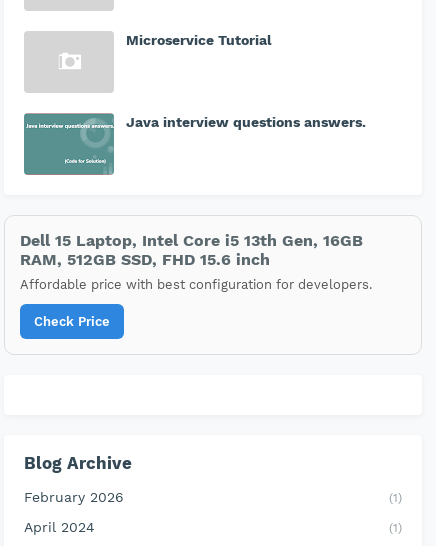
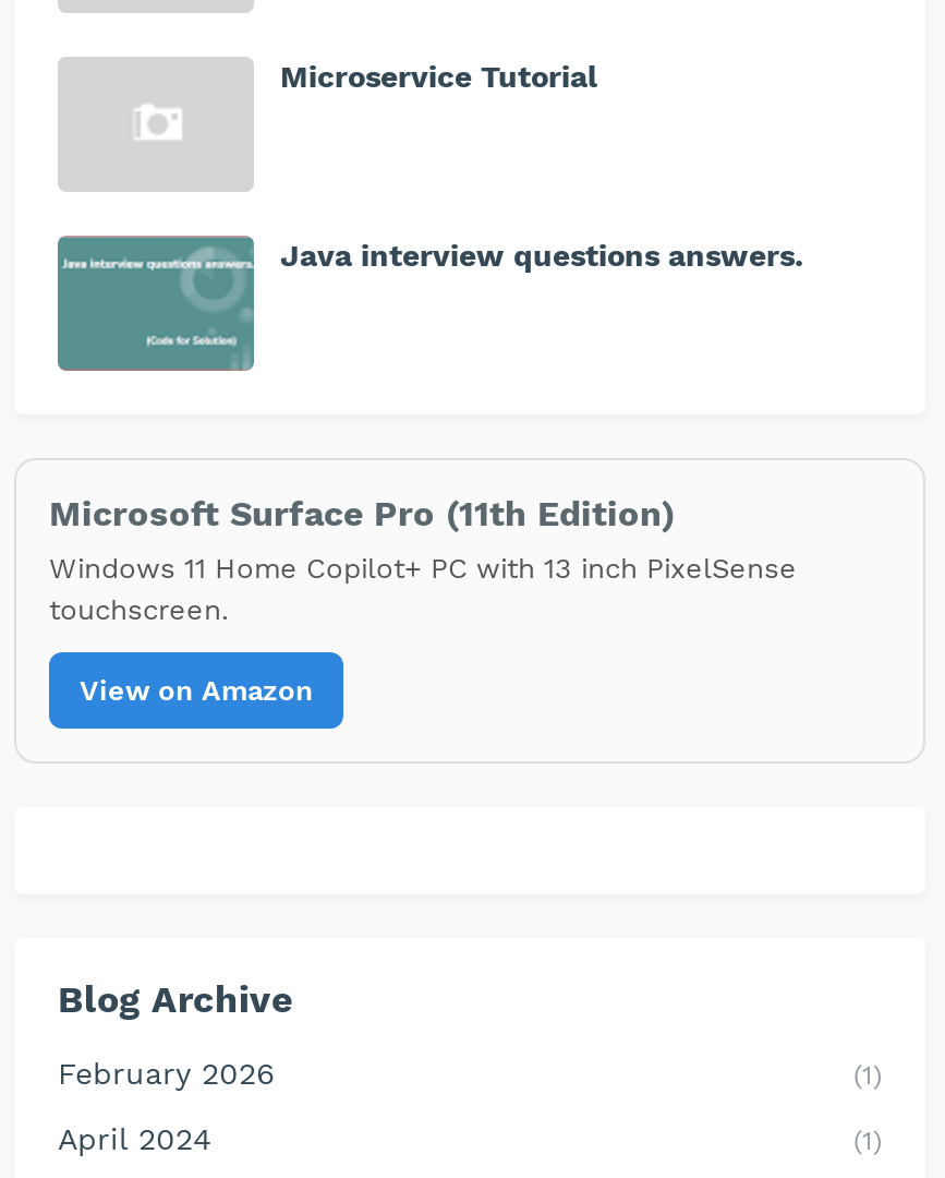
- Dell 15 Laptop, Intel Core i5 13th Gen, 16GB
- RAM, 512GB SSD, FHD 15.6 inch
- Affordable price with best configuration for developers.
+ Microsoft Surface Pro (11th Edition)
+ Windows 11 Home Copilot+ PC with 13 inch PixelSense
+ touchscreen.

- Check Price
+ View on Amazon
